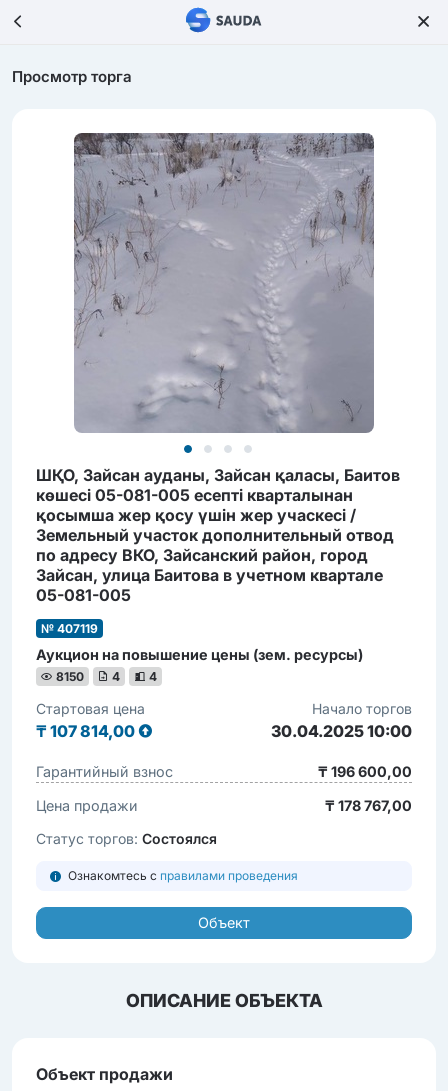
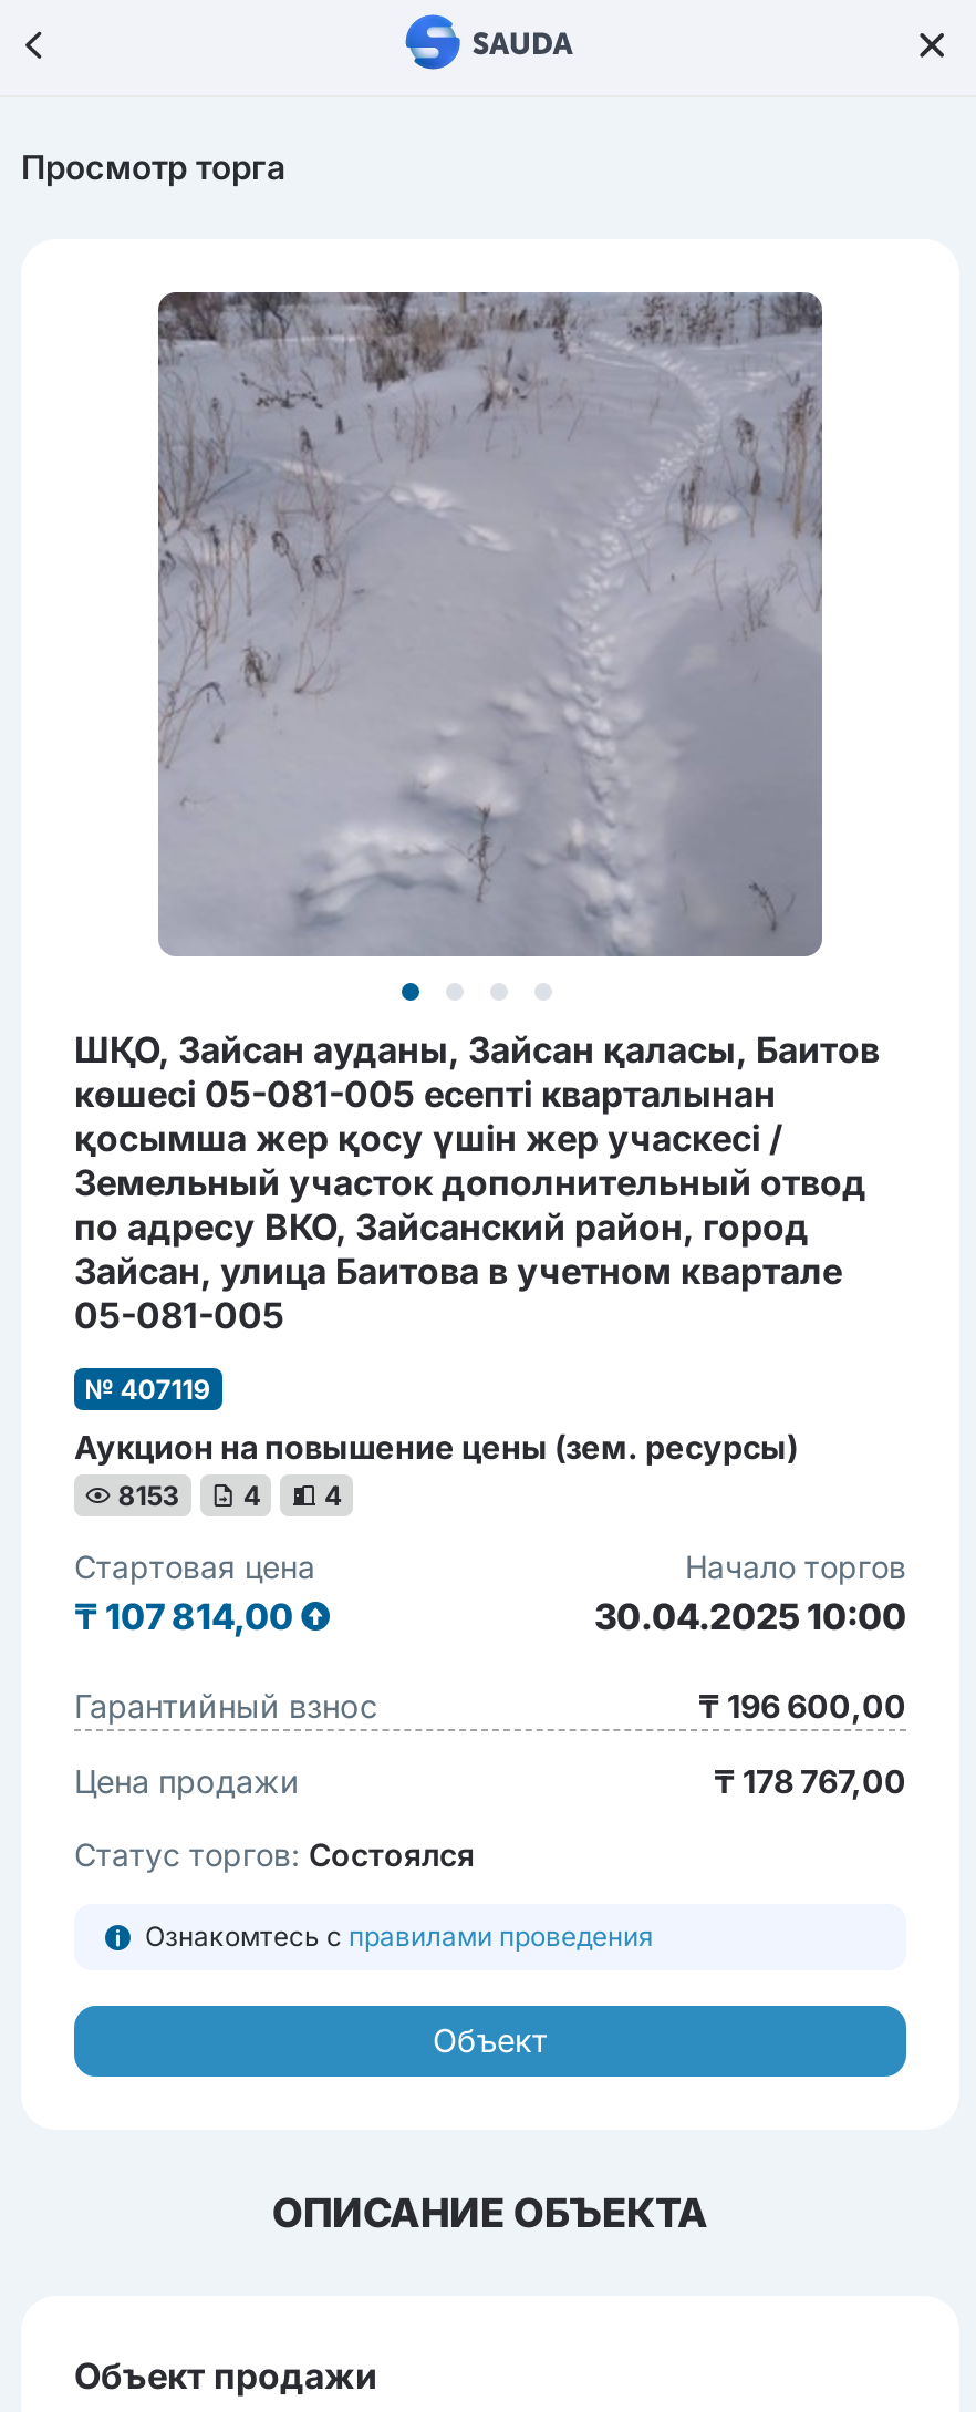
- 8150 4 4
+ 8153 4 4
